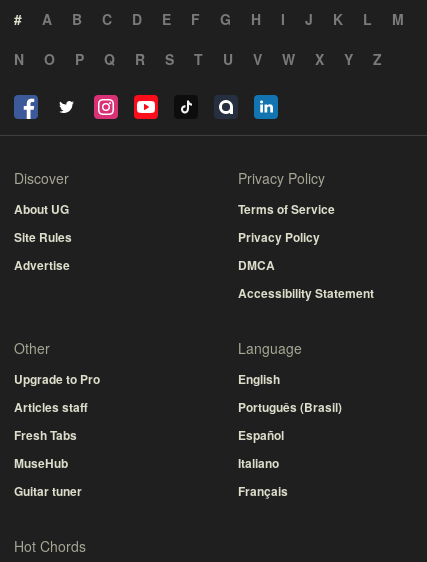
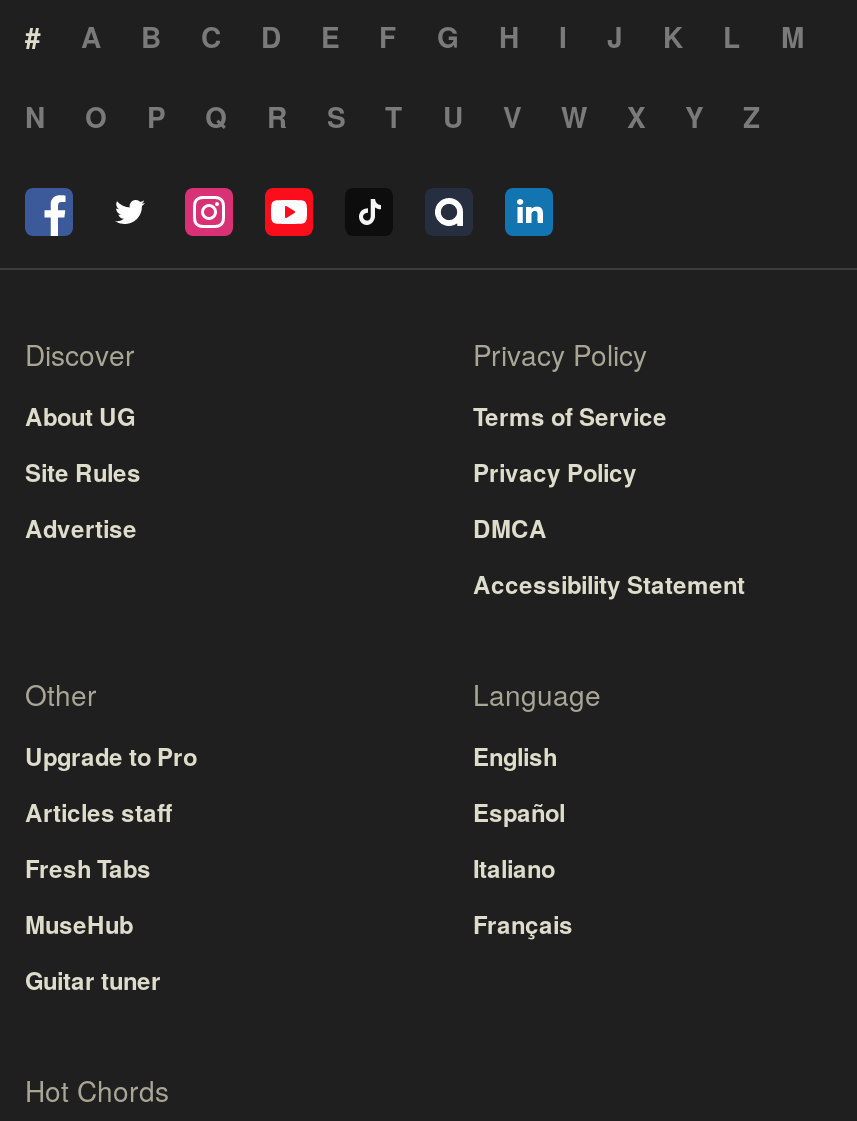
- Português (Brasil)

moved up: Español | Italiano | Français
